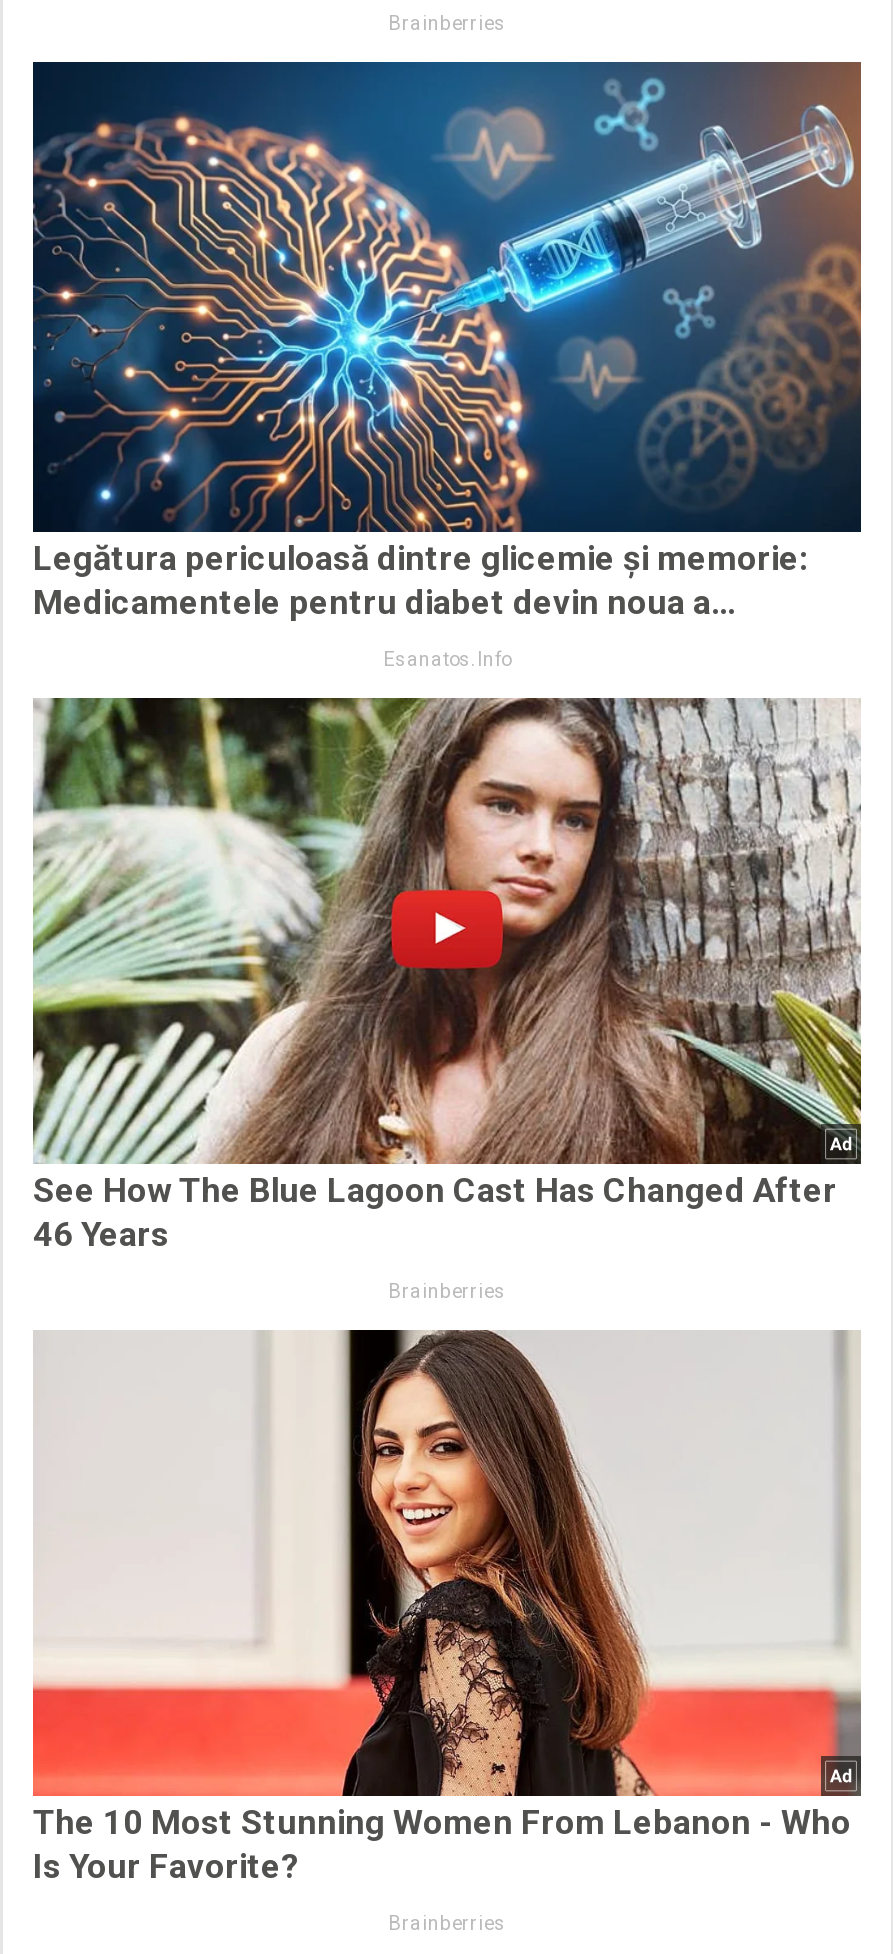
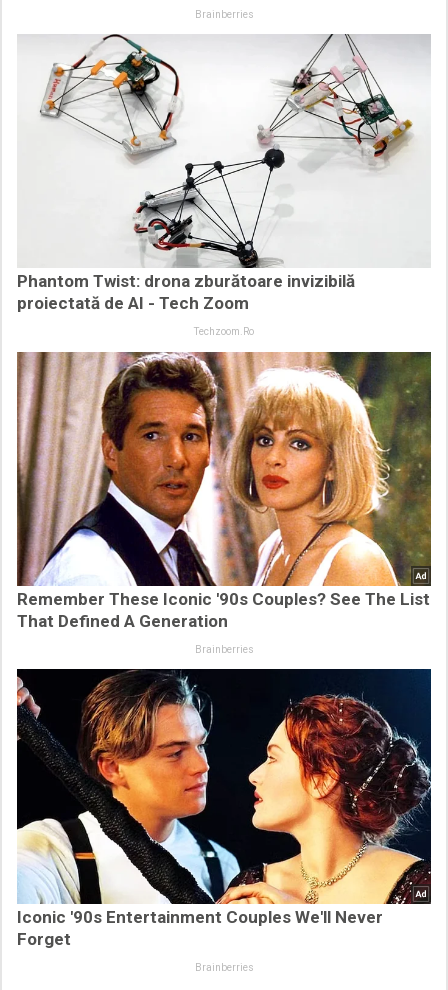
- [image]
- Legătura periculoasă dintre glicemie și memorie:
- Medicamentele pentru diabet devin noua a…
+ [image]
+ Phantom Twist: drona zburătoare invizibilă
+ proiectată de AI - Tech Zoom

- Esanatos.info
+ Techzoom.ro

- [image]
- See How The Blue Lagoon Cast Has Changed After
- 46 Years
+ [image]
+ Remember These Iconic '90s Couples? See The List
+ That Defined A Generation

- [image]
- The 10 Most Stunning Women From Lebanon - Who
- Is Your Favorite?
+ [image]
+ Iconic '90s Entertainment Couples We'll Never
+ Forget
